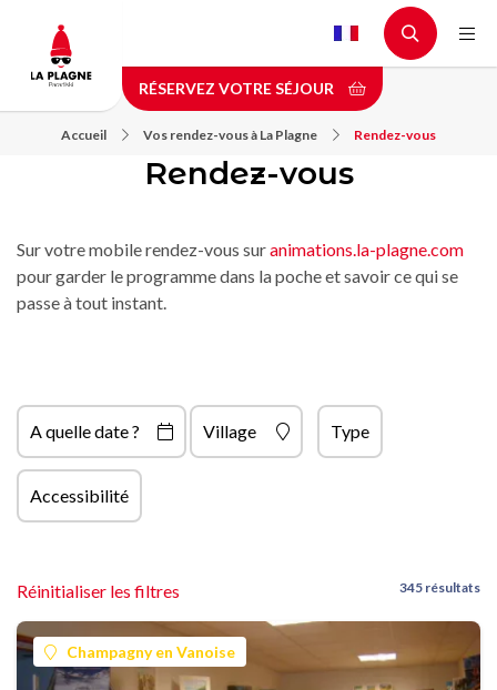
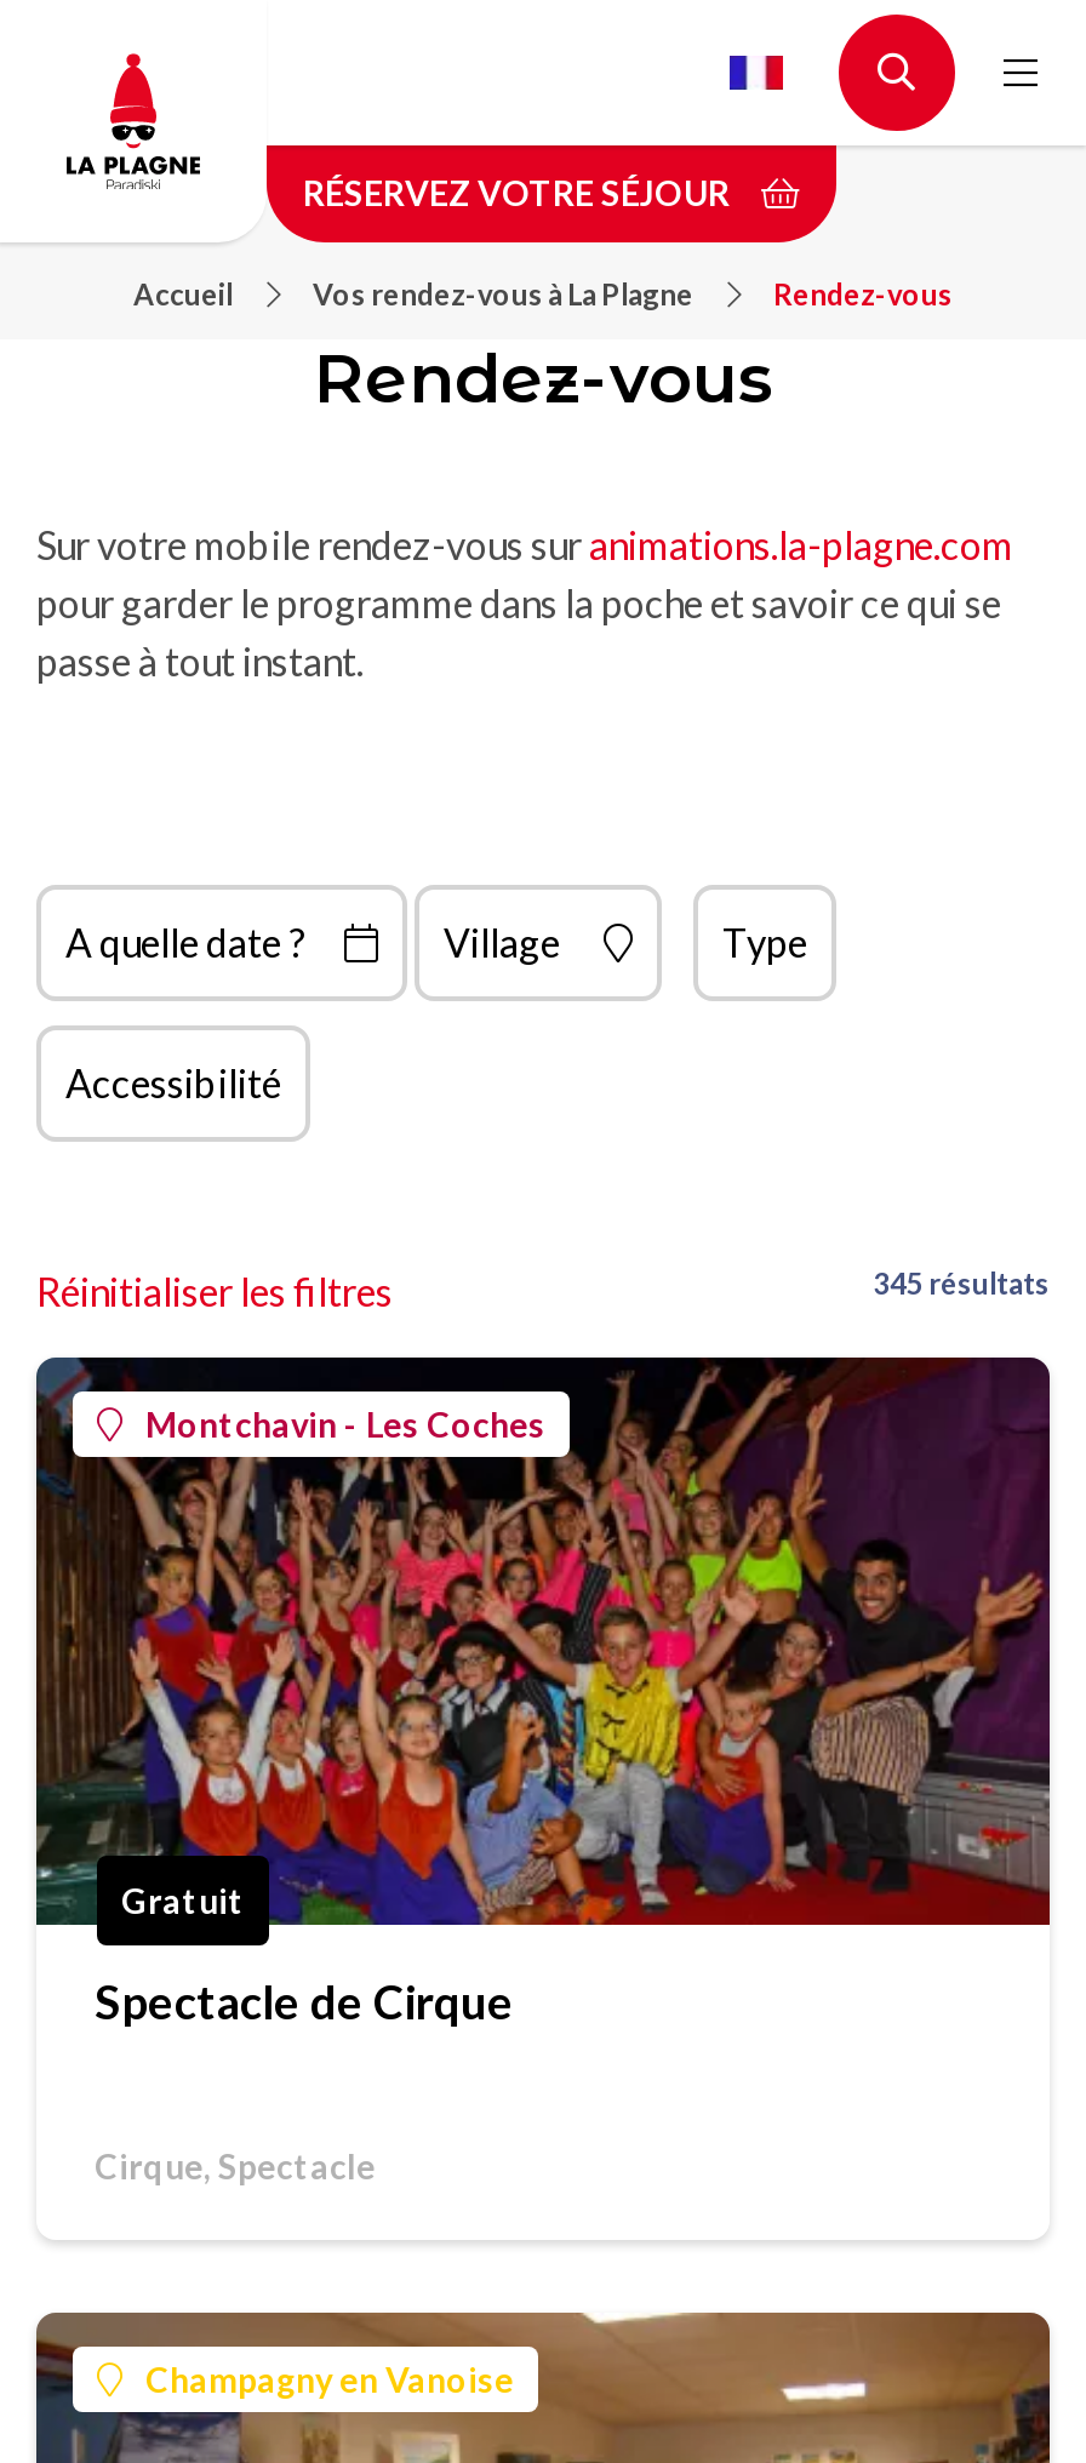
+ [image]
+ Montchavin - Les Coches

+ Gratuit
+ Spectacle de Cirque
+ Cirque, Spectacle
